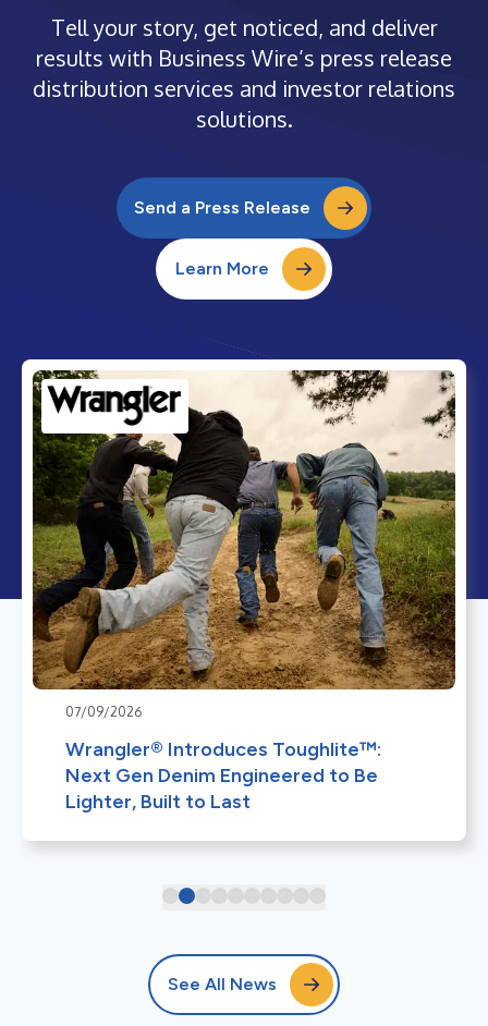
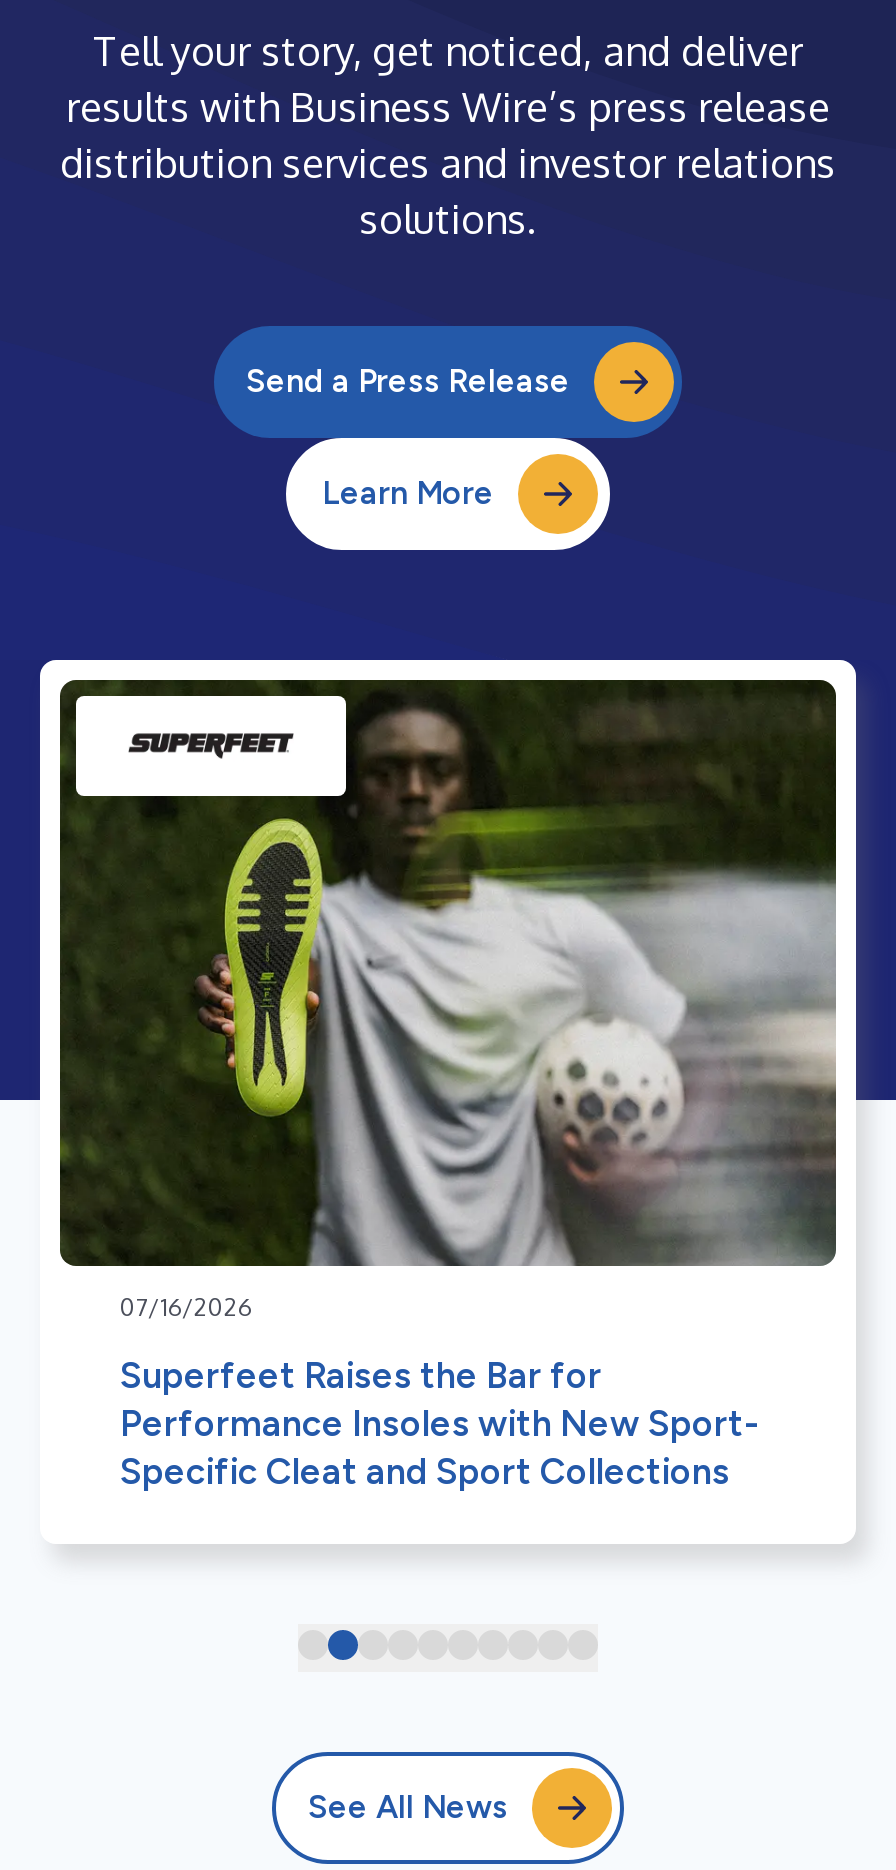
- [image]
- 07/09/2026
+ [image]
+ 07/16/2026

- Wrangler® Introduces Toughlite™:
- Next Gen Denim Engineered to Be
- Lighter, Built to Last
+ Superfeet Raises the Bar for
+ Performance Insoles with New Sport-
+ Specific Cleat and Sport Collections
